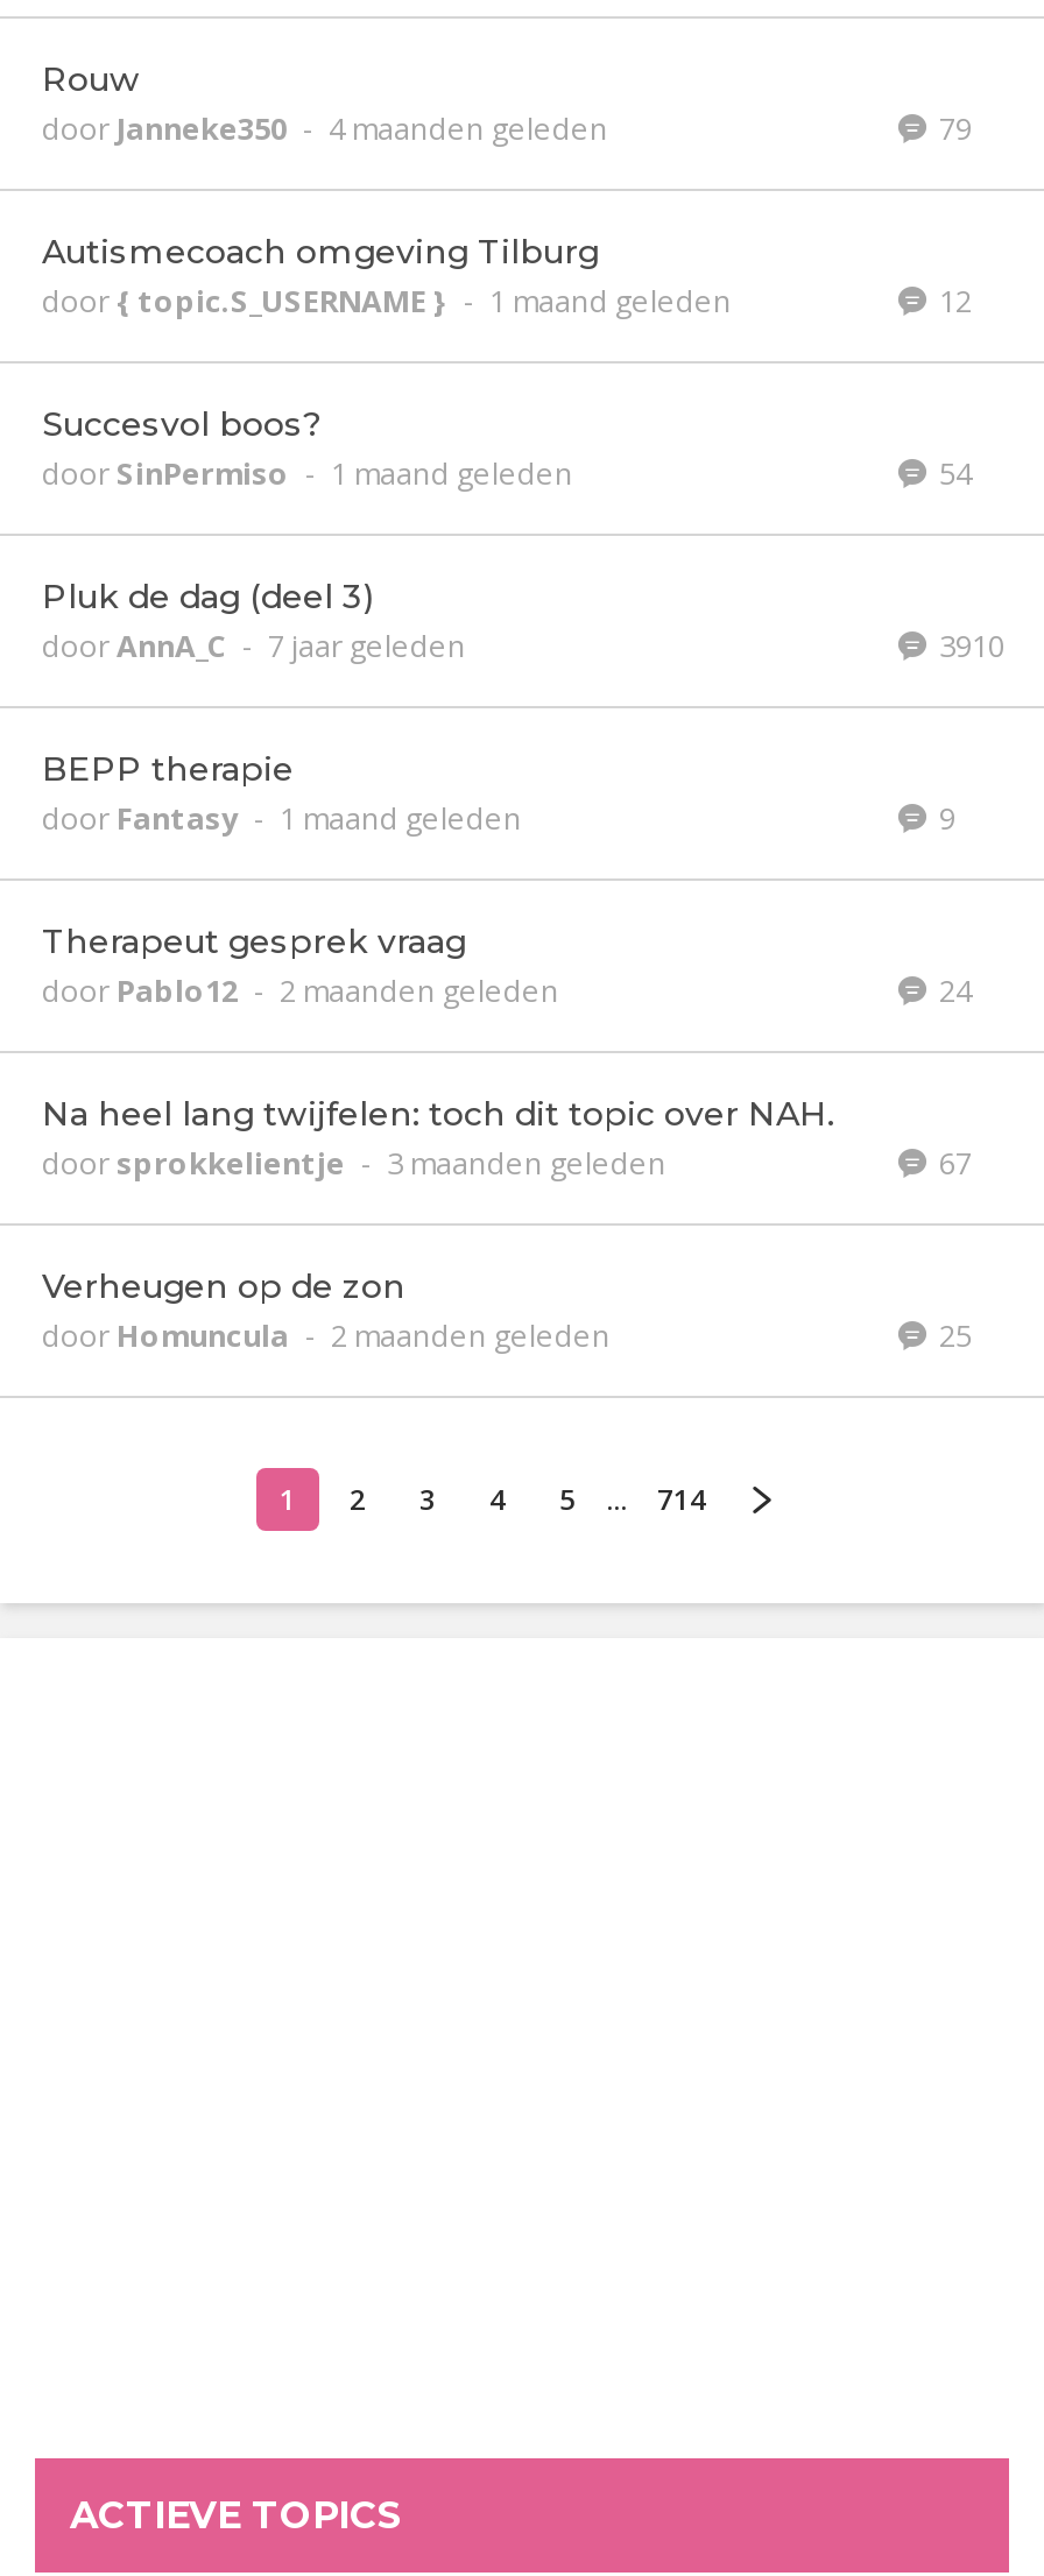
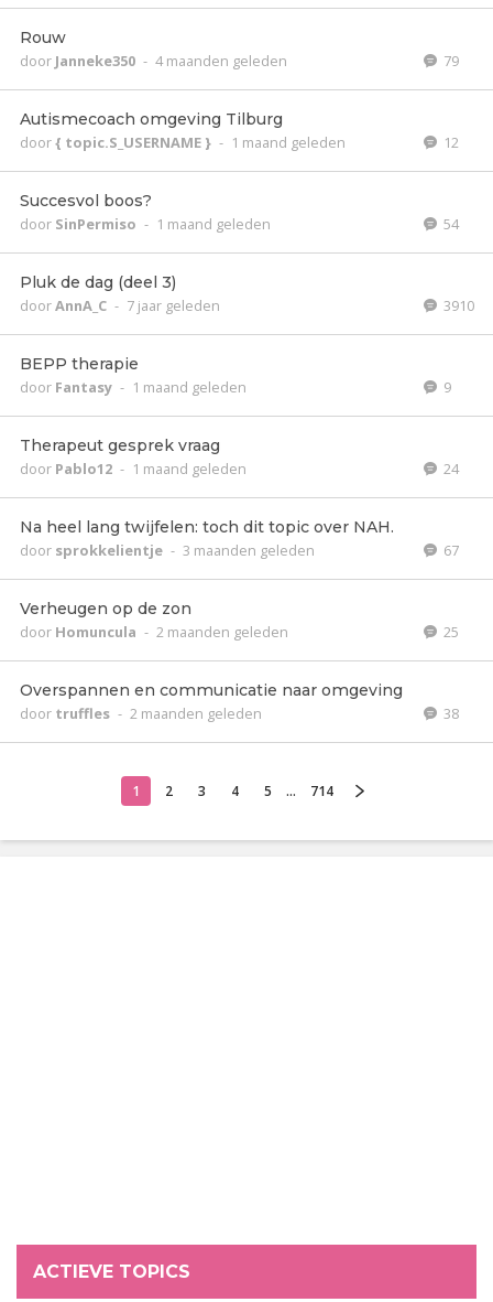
- door Pablo12 - 2 maanden geleden
+ door Pablo12 - 1 maand geleden

+ Overspannen en communicatie naar omgeving
+ door truffles - 2 maanden geleden
+ 38
